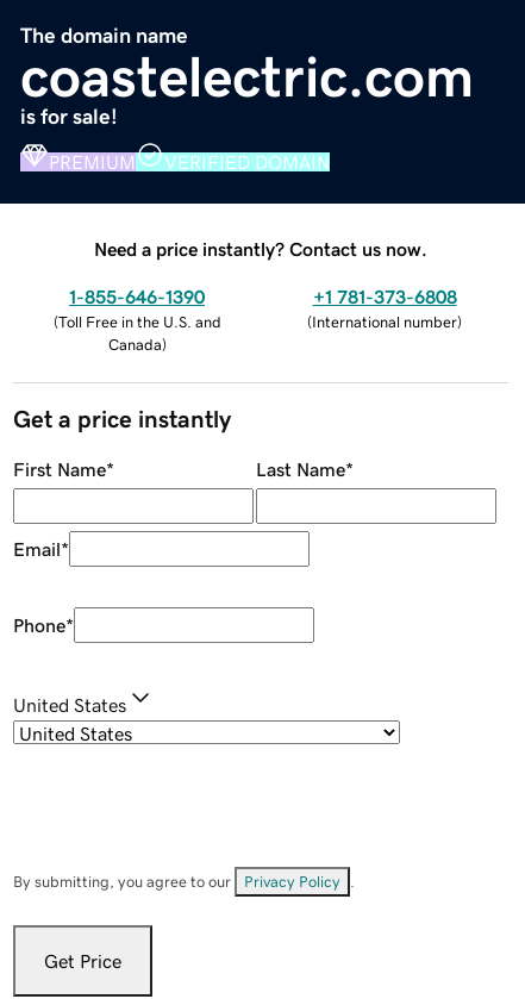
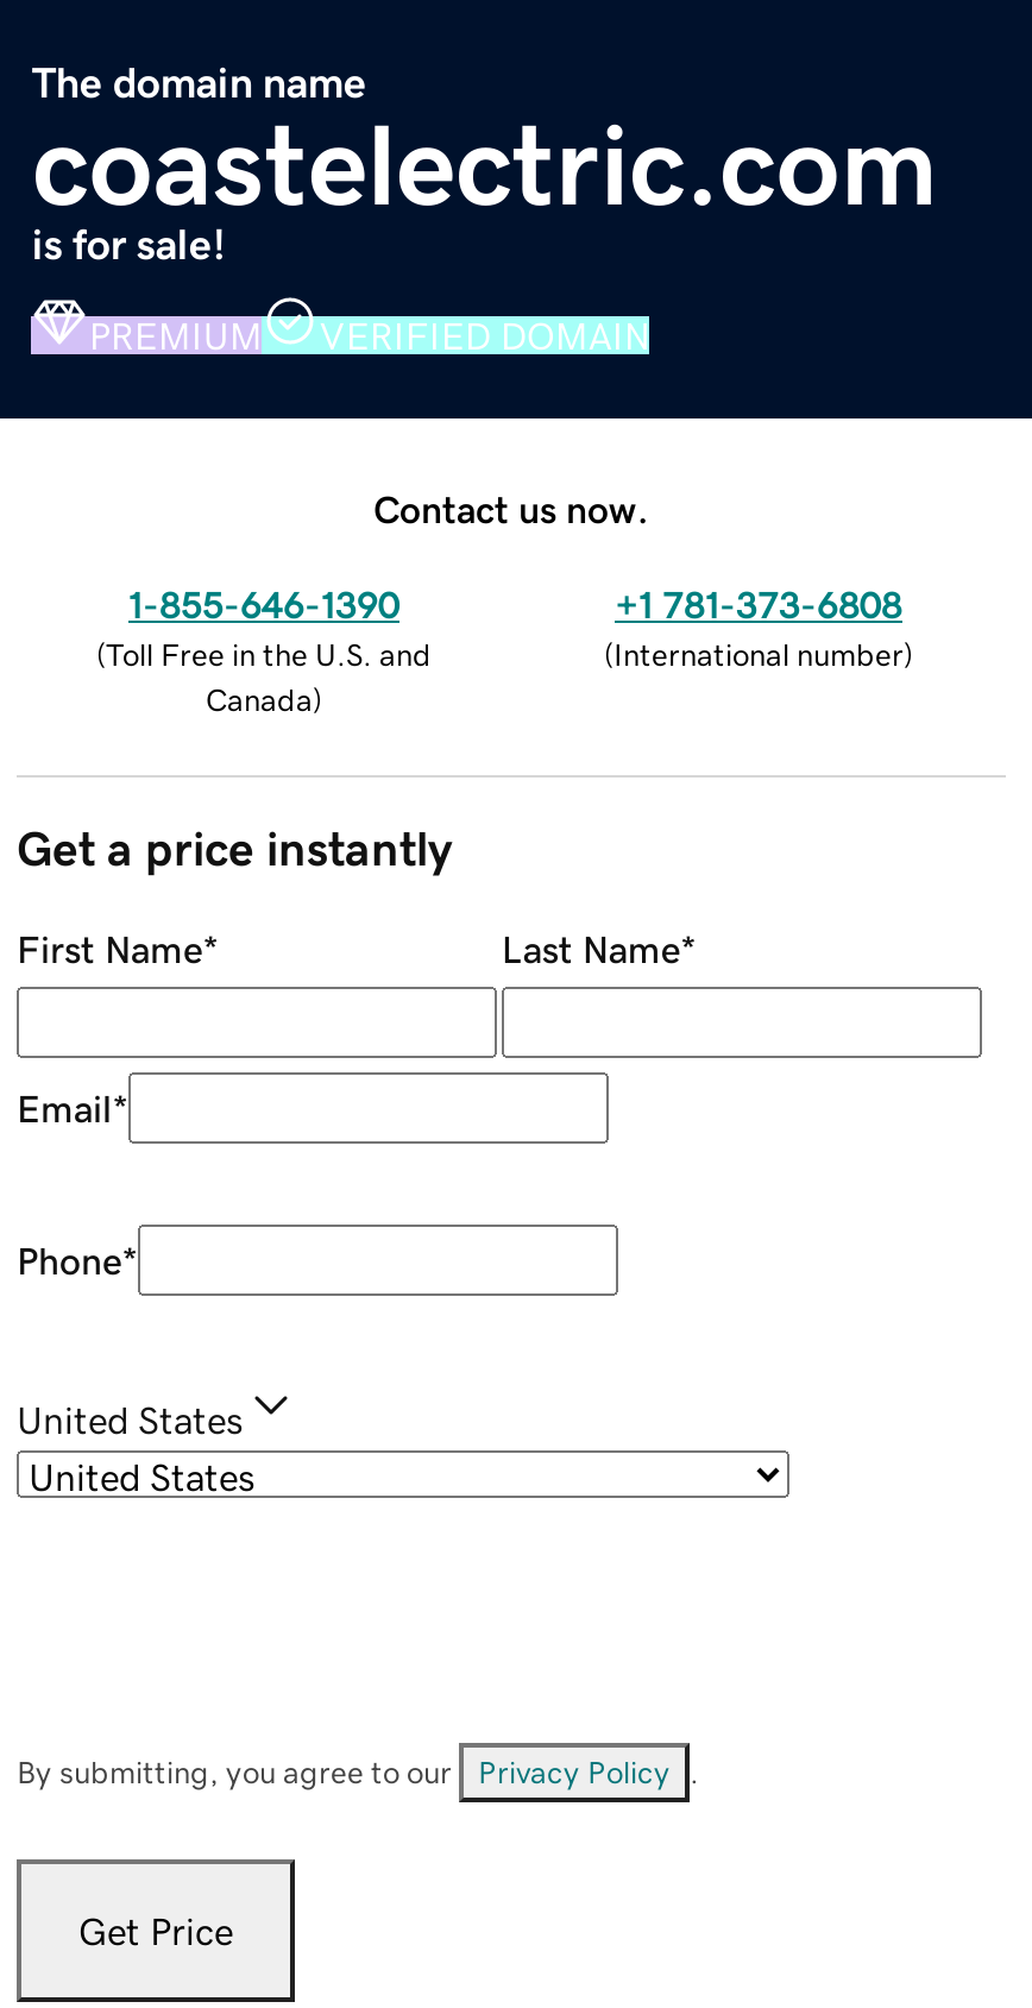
- Need a price instantly? Contact us now.
+ Contact us now.
